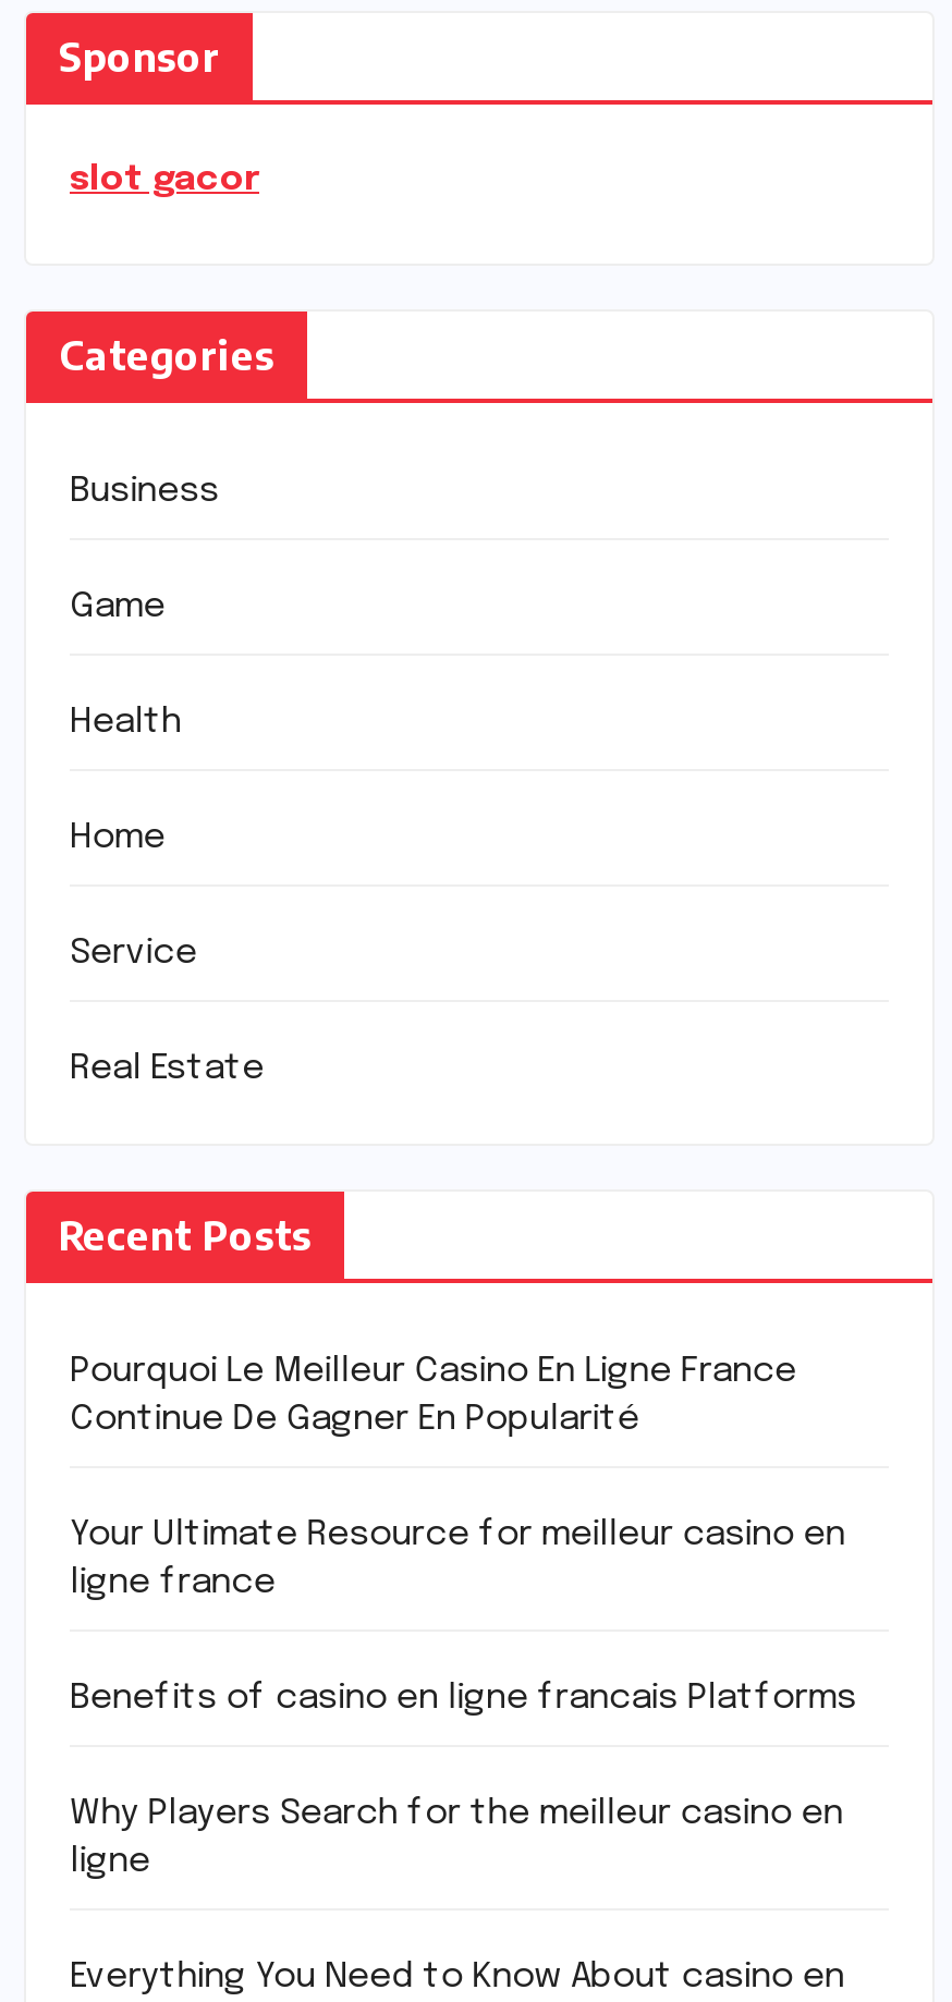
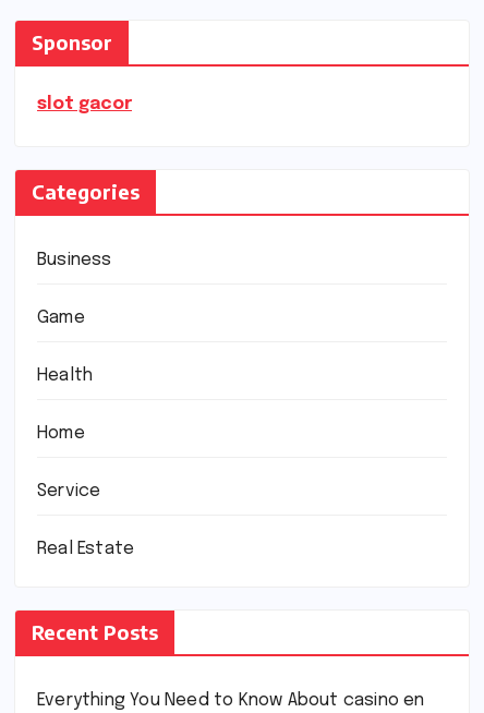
- Pourquoi Le Meilleur Casino En Ligne France
- Continue De Gagner En Popularité
- Your Ultimate Resource for meilleur casino en
- ligne france
- Benefits of casino en ligne francais Platforms
- Why Players Search for the meilleur casino en
- ligne
